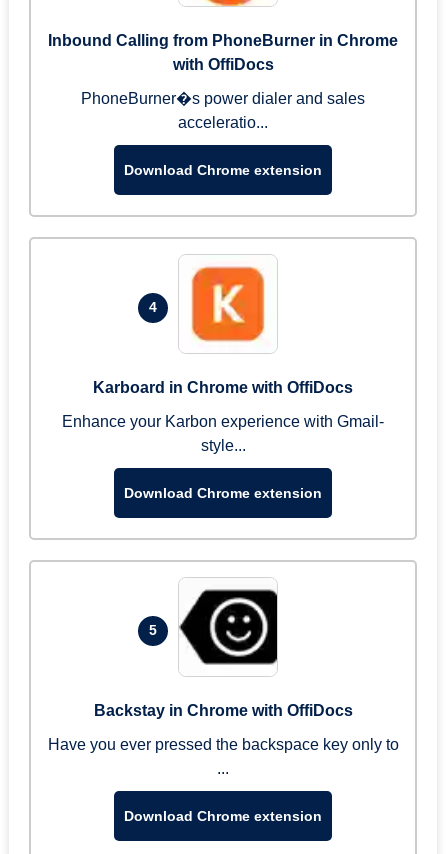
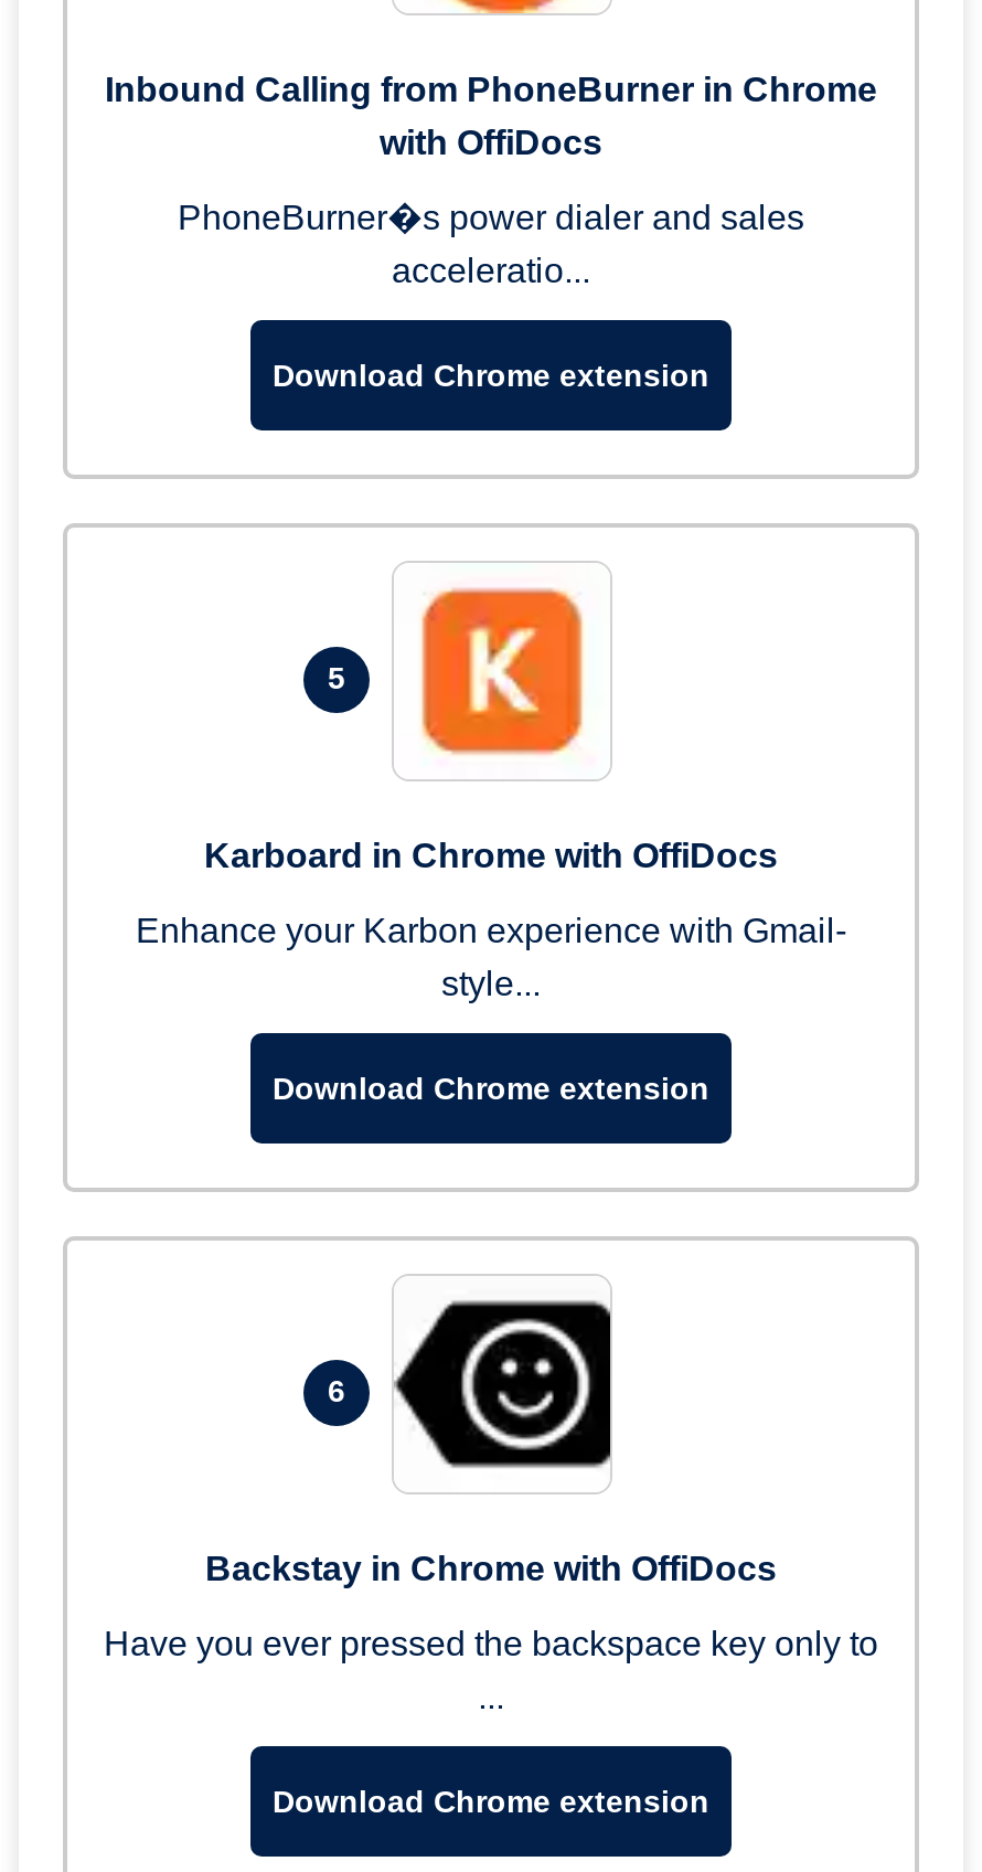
- 4
+ 5

- 5
+ 6
